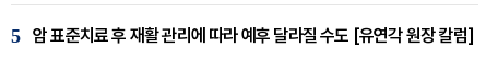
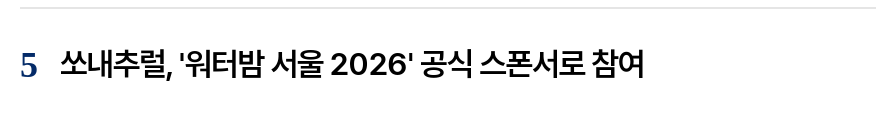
- 암 표준치료 후 재활 관리에 따라 예후 달라질 수도 [유연각 원장 칼럼]
+ 쏘내추럴, '워터밤 서울 2026' 공식 스폰서로 참여
